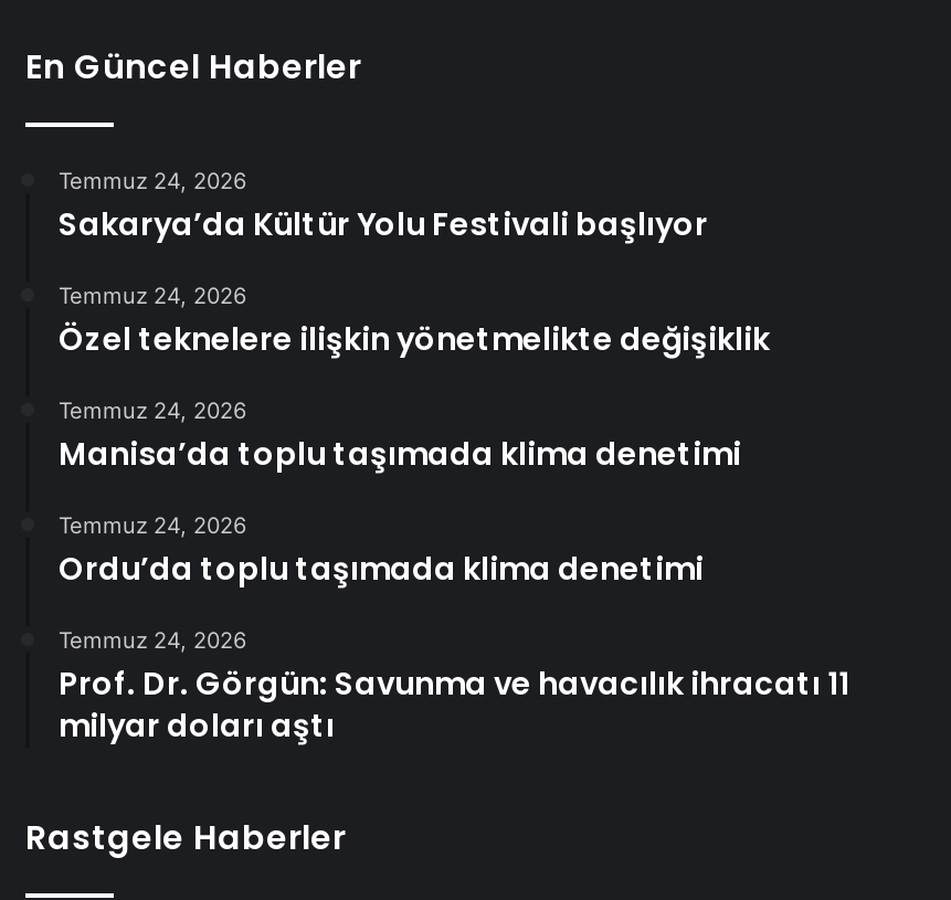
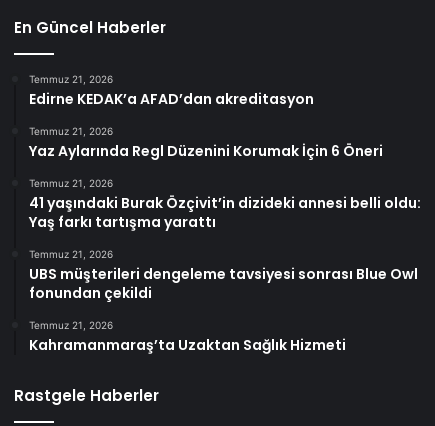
- Temmuz 24, 2026
- Sakarya’da Kültür Yolu Festivali başlıyor
+ Temmuz 21, 2026
+ Edirne KEDAK’a AFAD’dan akreditasyon

- Temmuz 24, 2026
- Özel teknelere ilişkin yönetmelikte değişiklik
+ Temmuz 21, 2026
+ Yaz Aylarında Regl Düzenini Korumak İçin 6 Öneri

- Temmuz 24, 2026
- Manisa’da toplu taşımada klima denetimi
+ Temmuz 21, 2026
+ 41 yaşındaki Burak Özçivit’in dizideki annesi belli oldu:
+ Yaş farkı tartışma yarattı

- Temmuz 24, 2026
- Ordu’da toplu taşımada klima denetimi
+ Temmuz 21, 2026
+ UBS müşterileri dengeleme tavsiyesi sonrası Blue Owl
+ fonundan çekildi

- Temmuz 24, 2026
- Prof. Dr. Görgün: Savunma ve havacılık ihracatı 11
- milyar doları aştı
+ Temmuz 21, 2026
+ Kahramanmaraş’ta Uzaktan Sağlık Hizmeti
